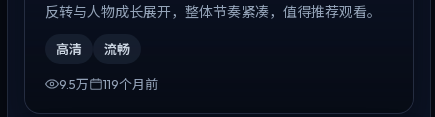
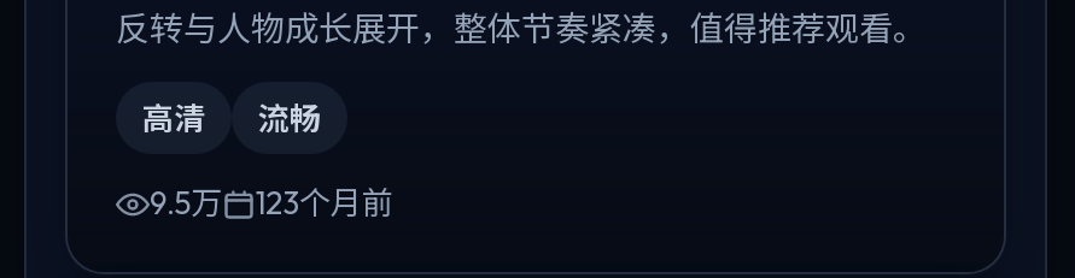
- 9.5万 119个月前
+ 9.5万 123个月前
